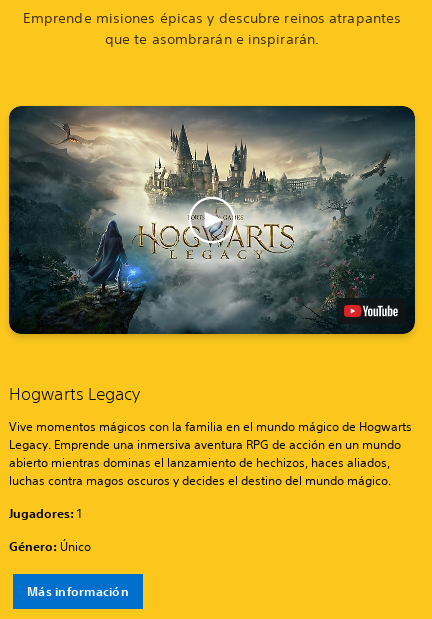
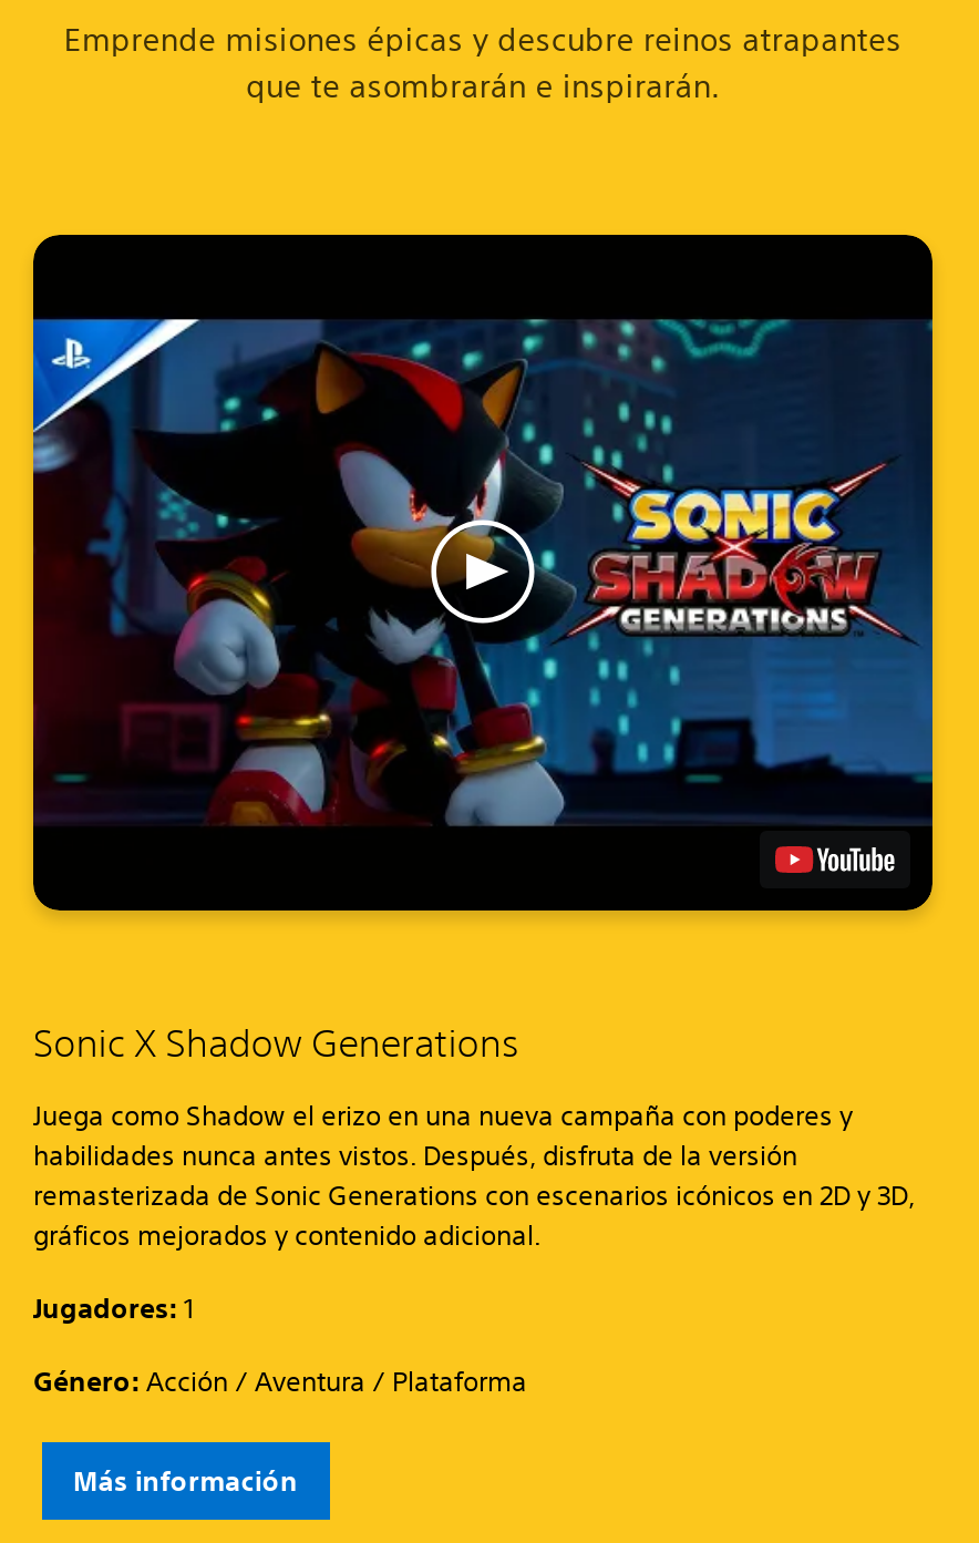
- [image]
+ [image]

- Hogwarts Legacy
+ Sonic X Shadow Generations

- Vive momentos mágicos con la familia en el mundo mágico de Hogwarts
- Legacy. Emprende una inmersiva aventura RPG de acción en un mundo
- abierto mientras dominas el lanzamiento de hechizos, haces aliados,
- luchas contra magos oscuros y decides el destino del mundo mágico.
+ Juega como Shadow el erizo en una nueva campaña con poderes y
+ habilidades nunca antes vistos. Después, disfruta de la versión
+ remasterizada de Sonic Generations con escenarios icónicos en 2D y 3D,
+ gráficos mejorados y contenido adicional.

- Género: Único
+ Género: Acción / Aventura / Plataforma
